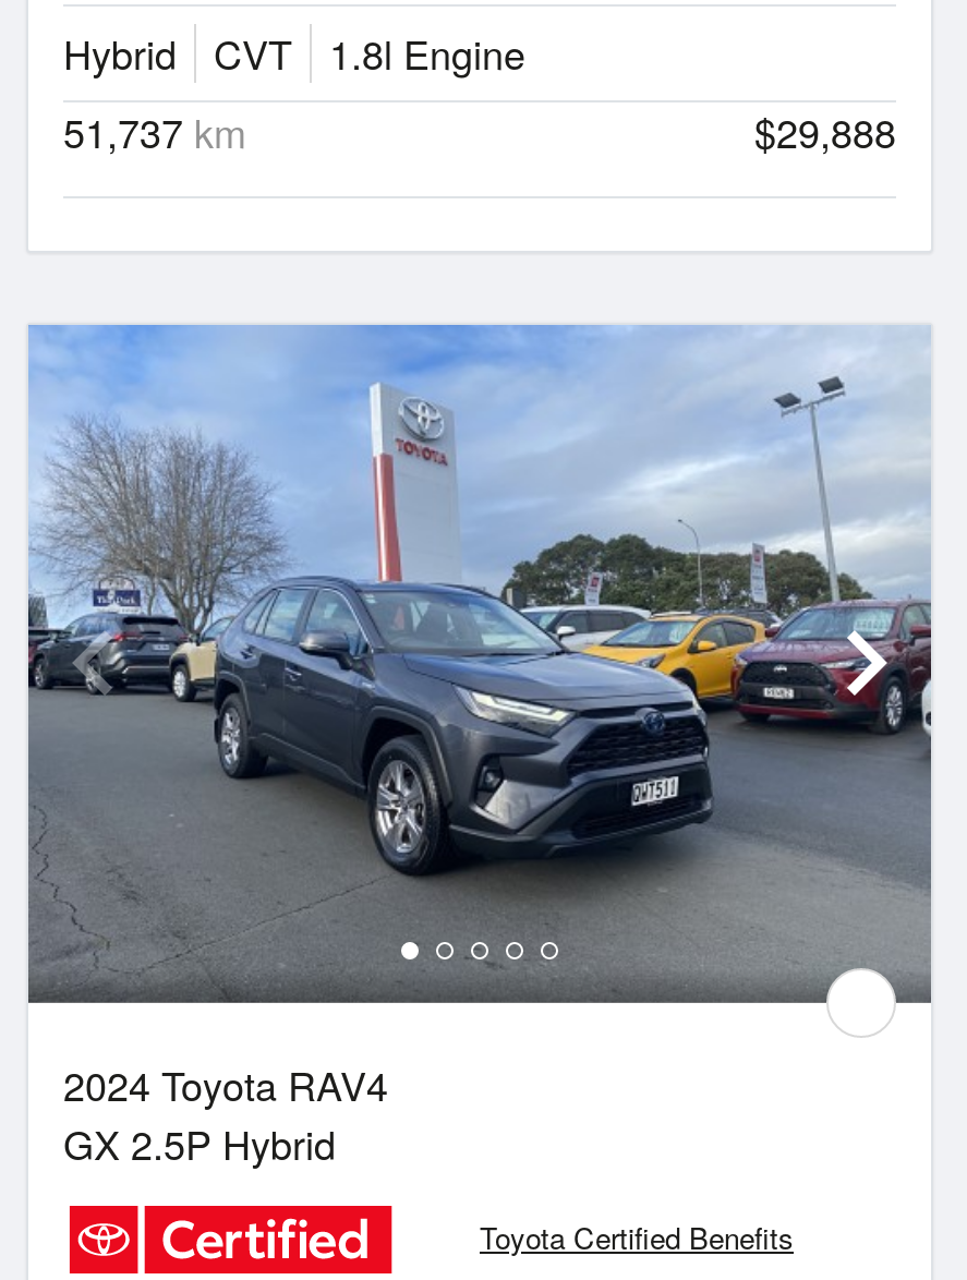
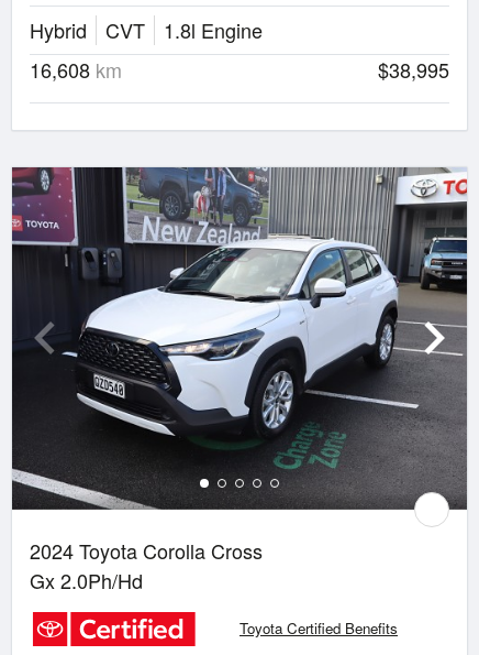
- 51,737 km
- $29,888
+ 16,608 km
+ $38,995

- [image]
- 2024 Toyota RAV4
- GX 2.5P Hybrid
+ [image]
+ 2024 Toyota Corolla Cross
+ Gx 2.0Ph/Hd
